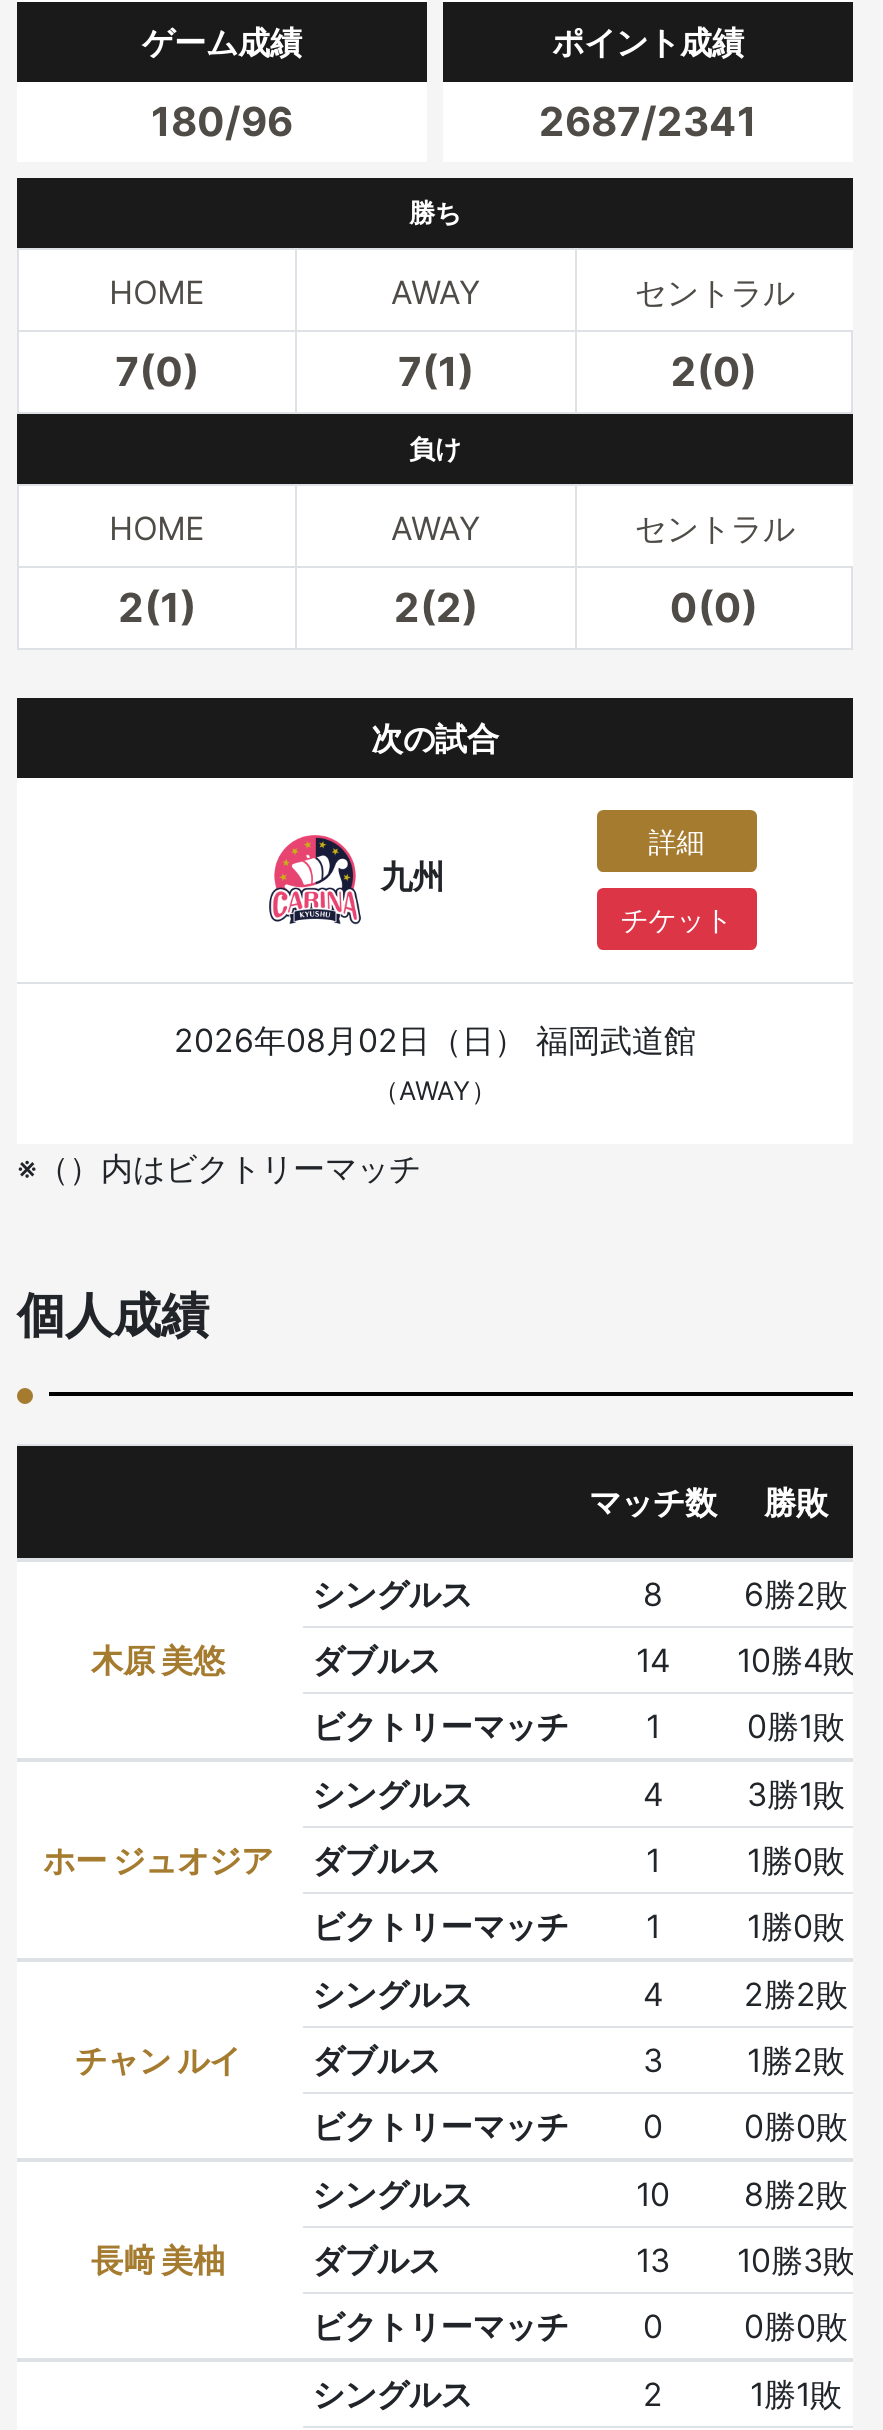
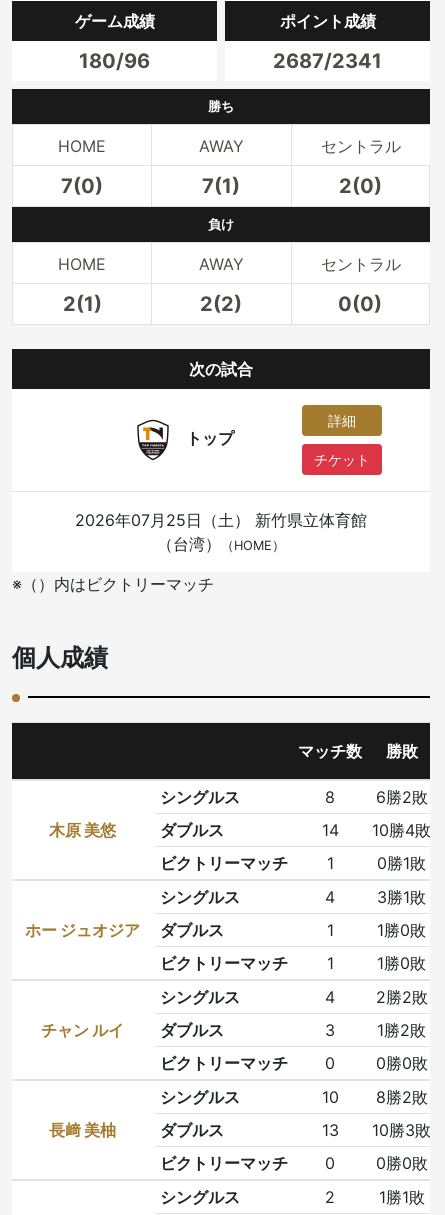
- [image]
- 九州
+ [image]
+ トップ

- 2026年08月02日（日）福岡武道館
- （AWAY）
+ 2026年07月25日（土）新竹県立体育館
+ （台湾）（HOME）
